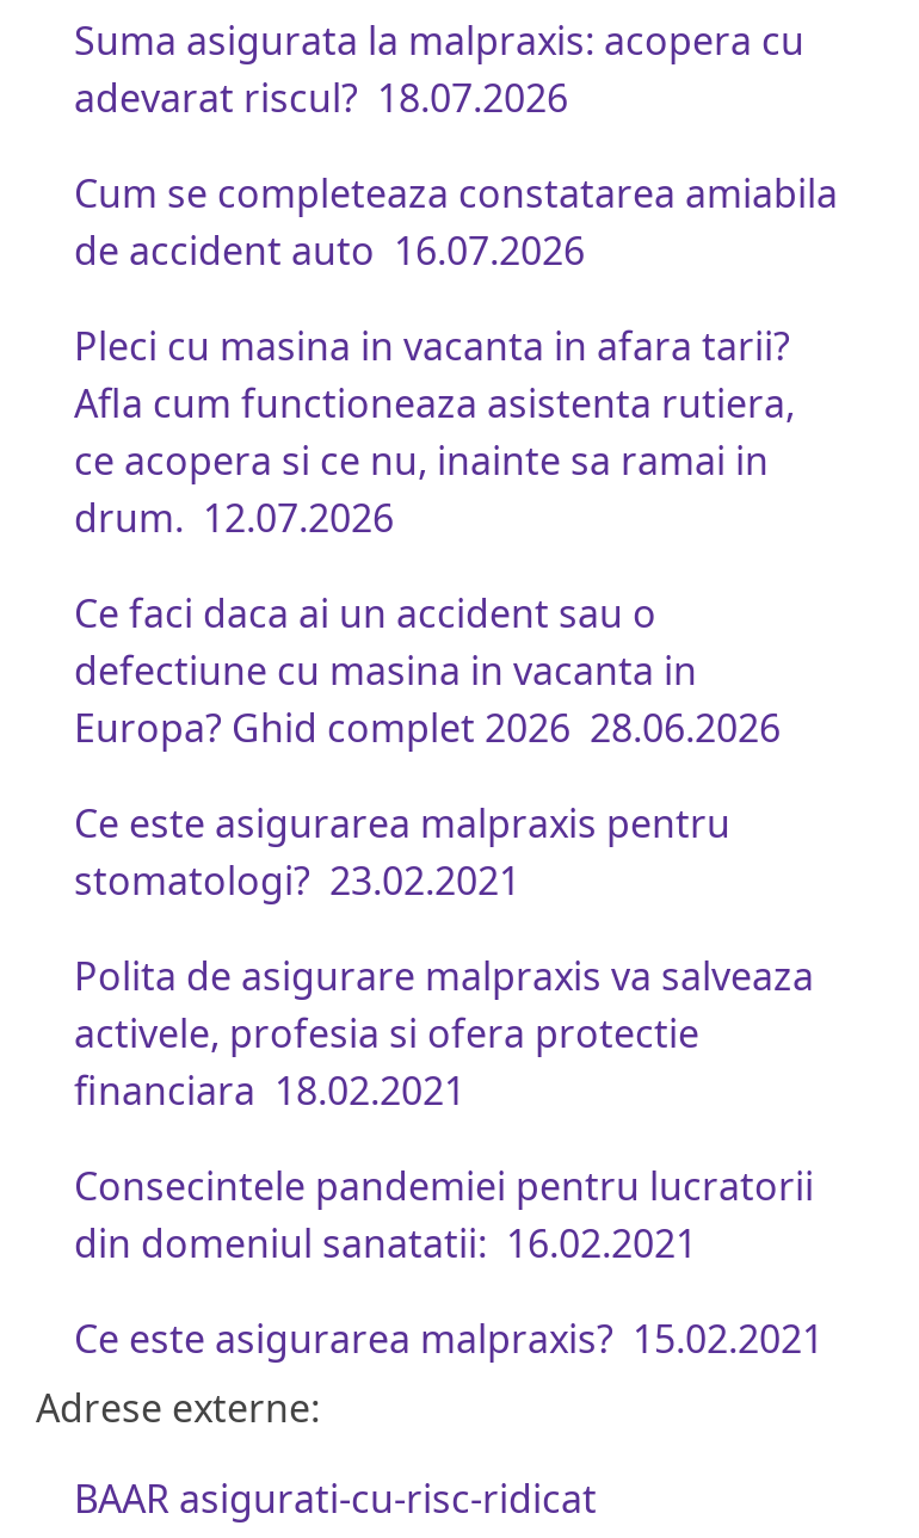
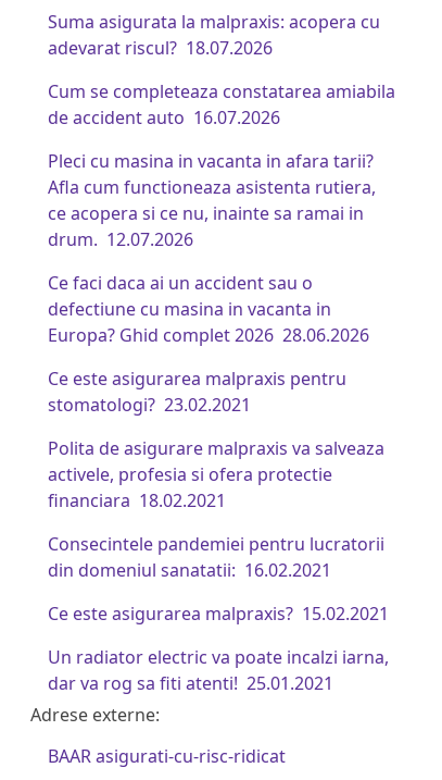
+ Un radiator electric va poate incalzi iarna,
+ dar va rog sa fiti atenti! 25.01.2021
